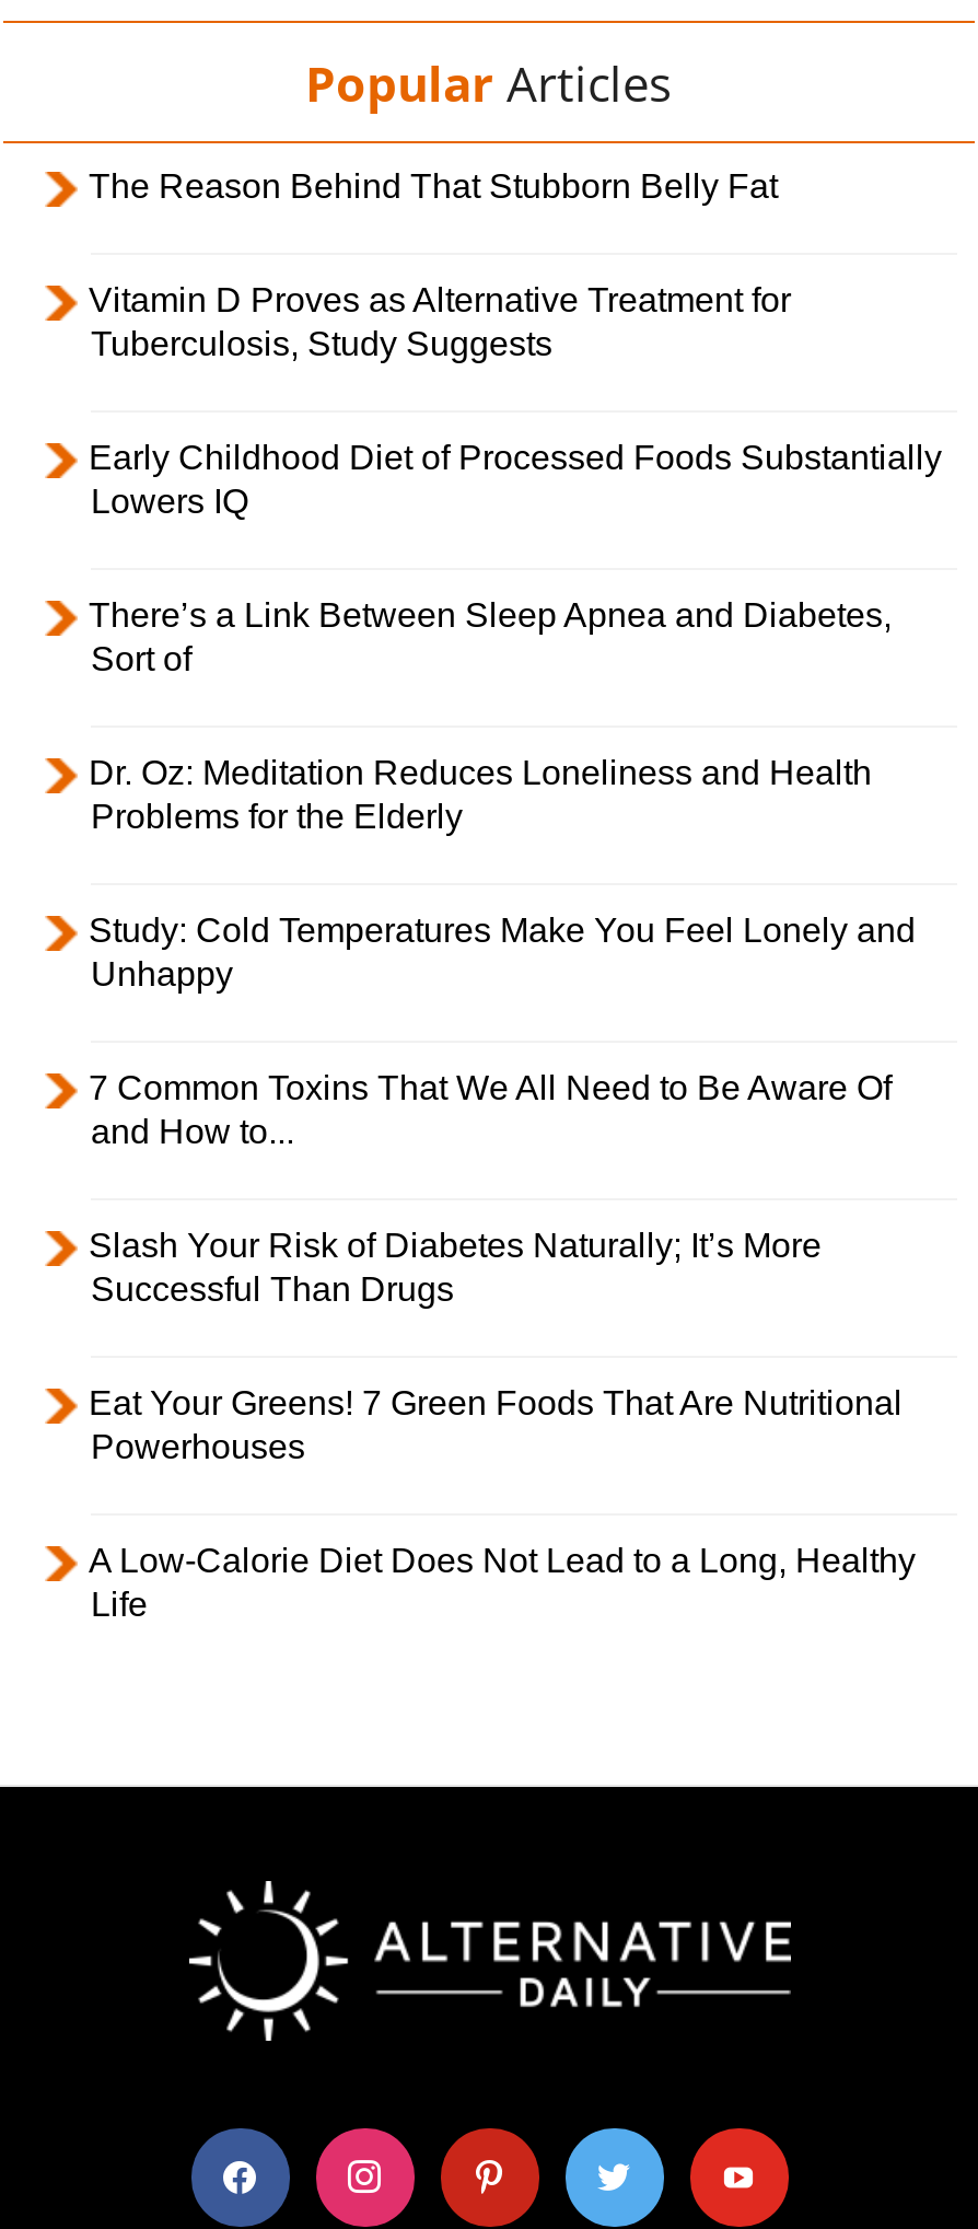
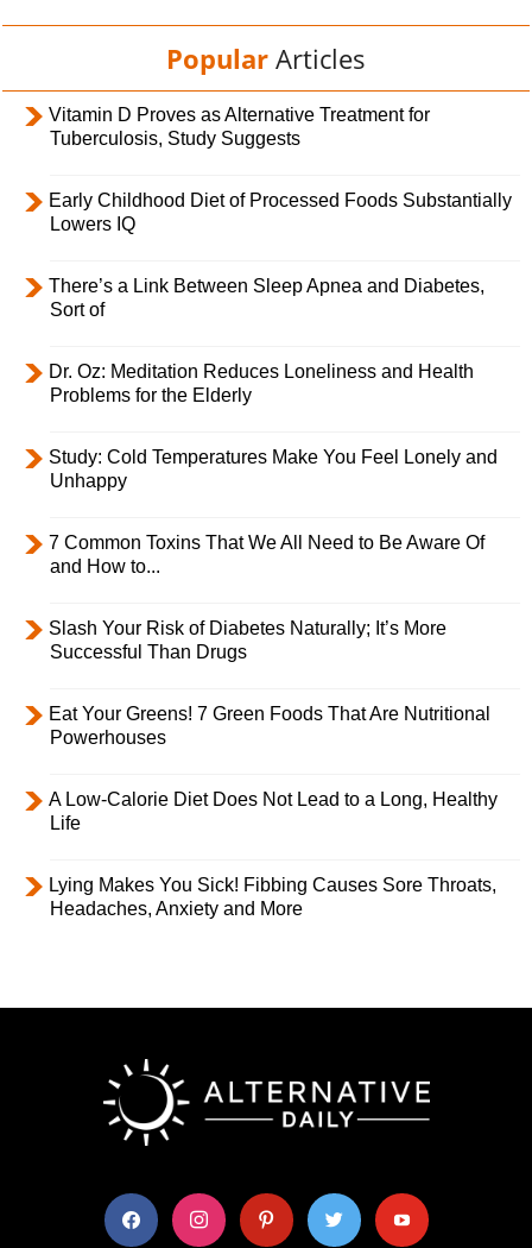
- The Reason Behind That Stubborn Belly Fat

moved up: Vitamin D Proves as Alternative Treatment for | Tuberculosis, Study Suggests | Early Childhood Diet of Processed Foods Substantially | ... | A Low-Calorie Diet Does Not Lead to a Long, Healthy | Life

+ Lying Makes You Sick! Fibbing Causes Sore Throats,
+ Headaches, Anxiety and More
